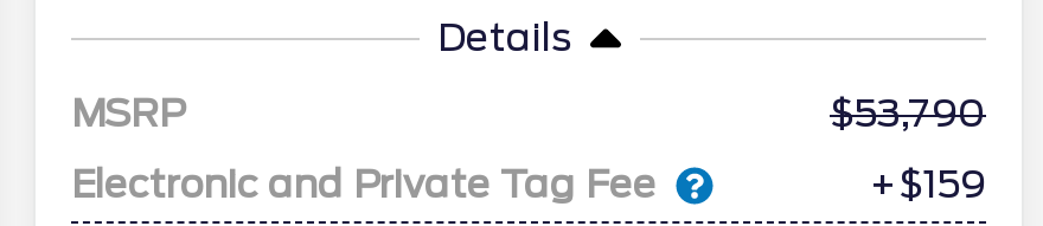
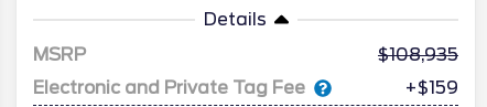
- 53,790
+ 108,935
